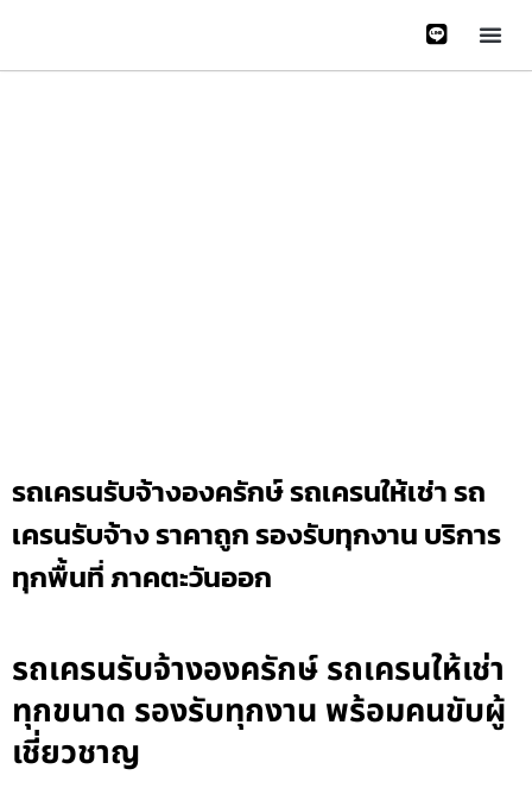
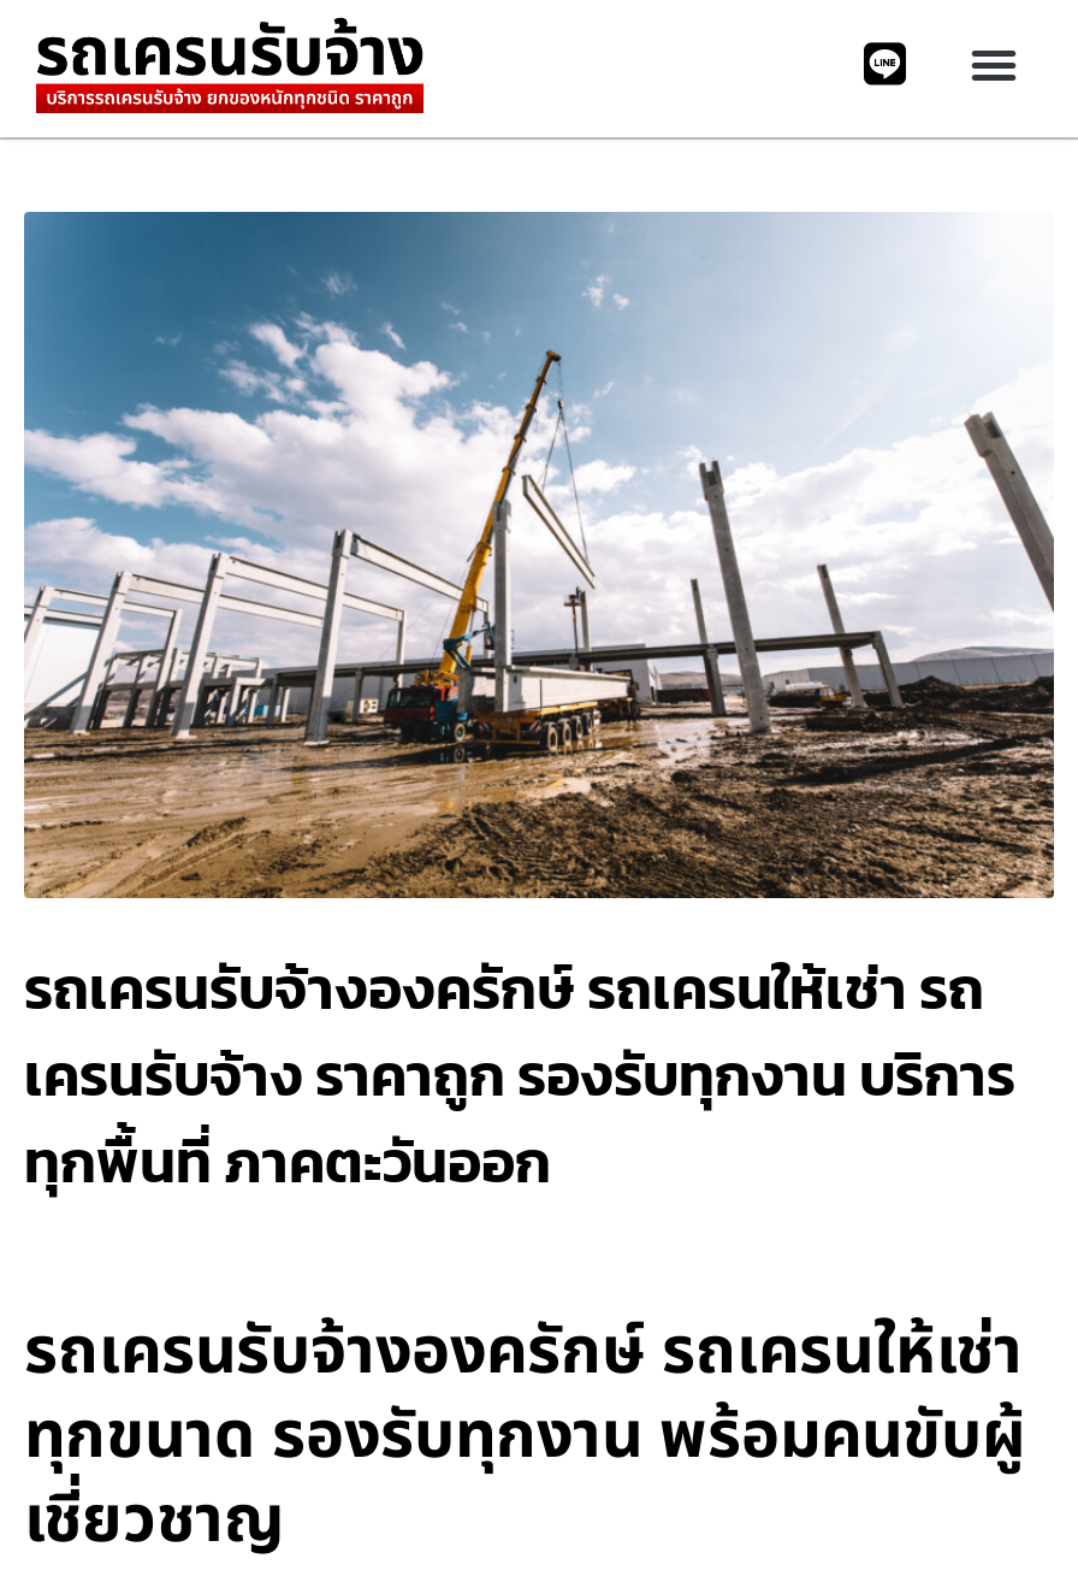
+ [image]

+ [image]
